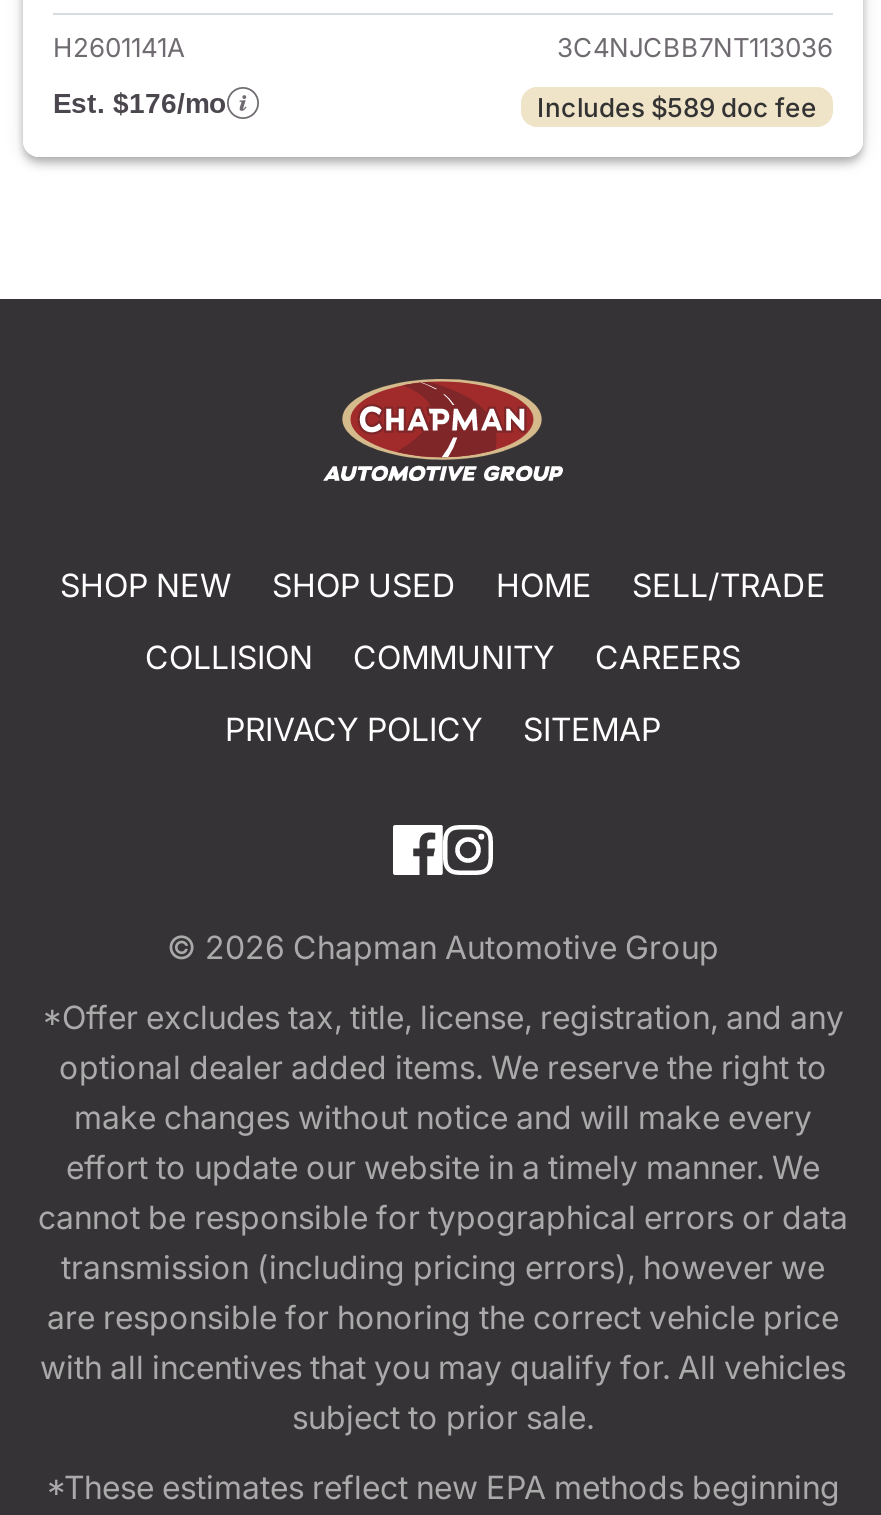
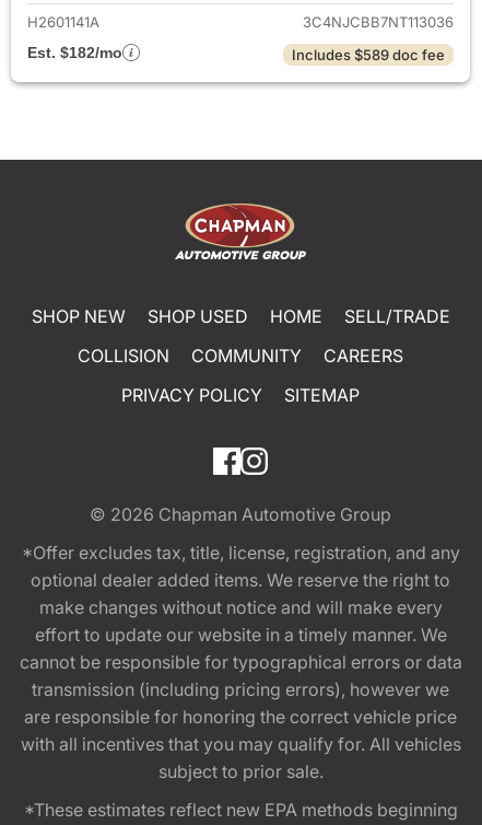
- Est. $176/mo
+ Est. $182/mo
